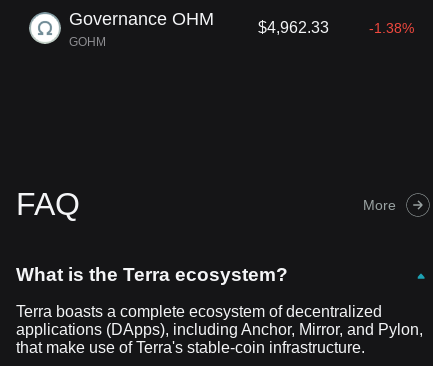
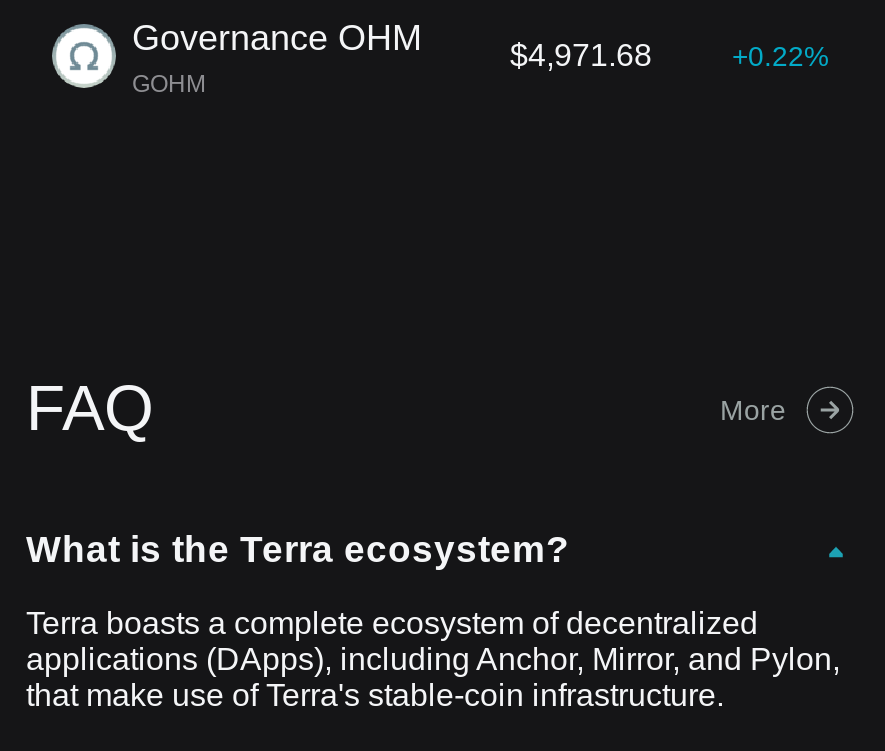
- $4,962.33
+ $4,971.68

- -1.38%
+ +0.22%
